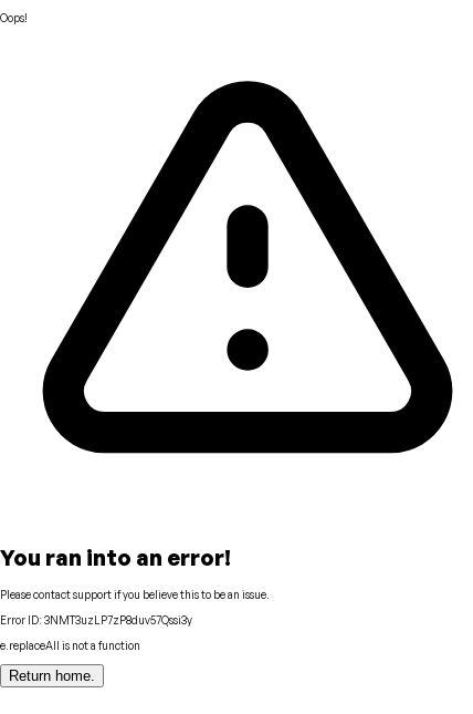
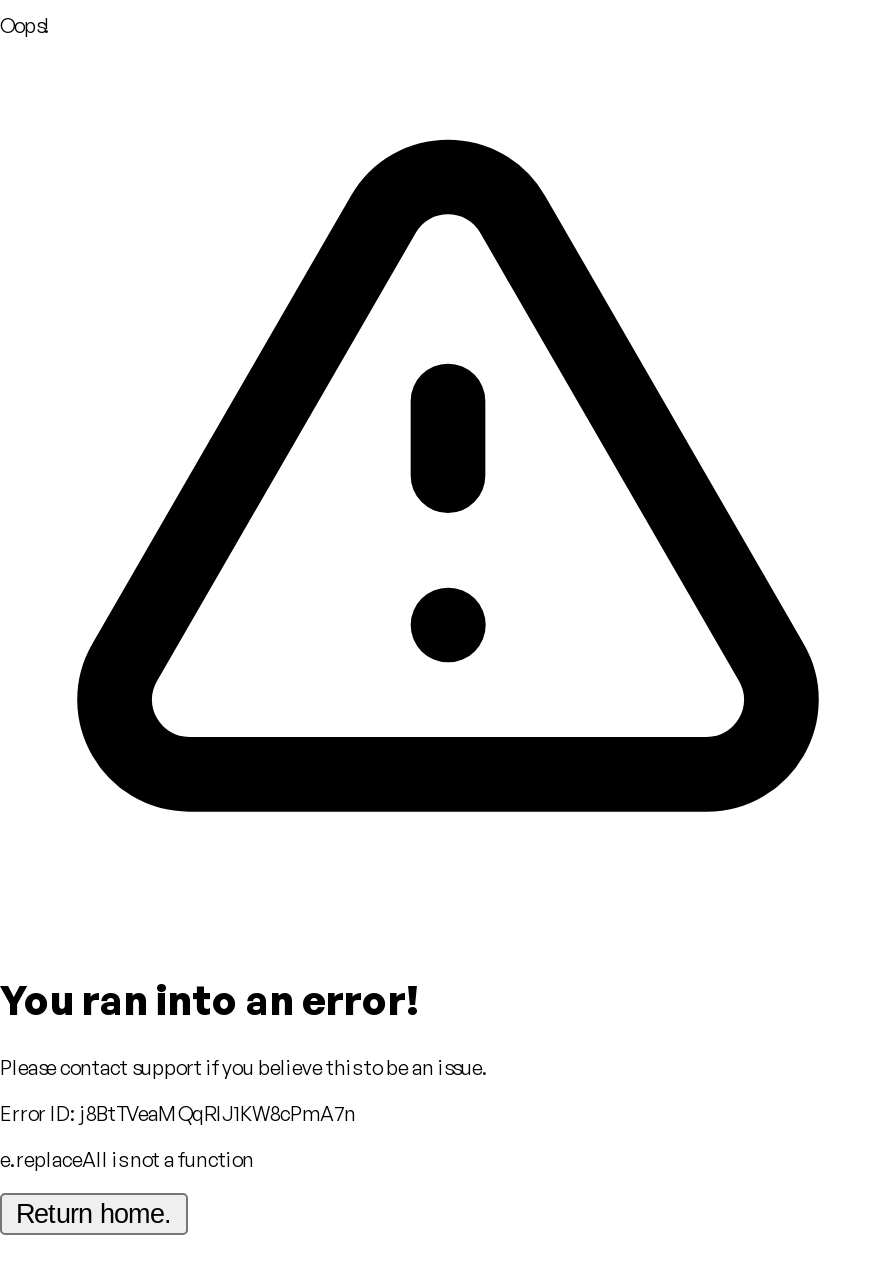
- Error ID: 3NMT3uzLP7zP8duv57Qssi3y
+ Error ID: j8BtTVeaMQqRIJ1KW8cPmA7n
